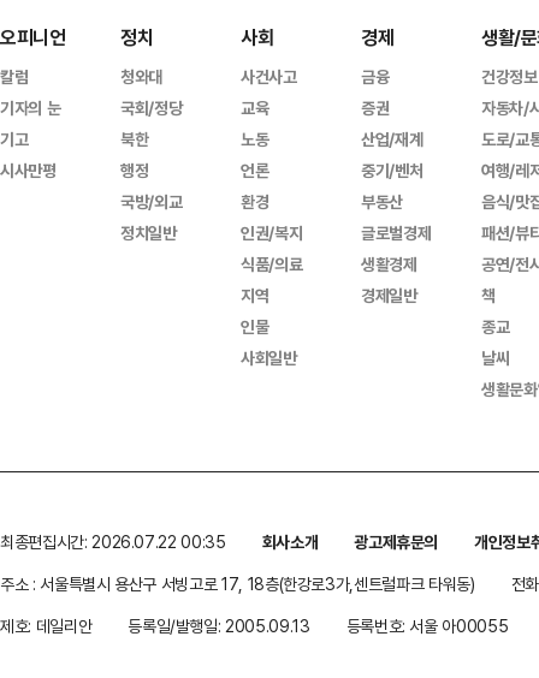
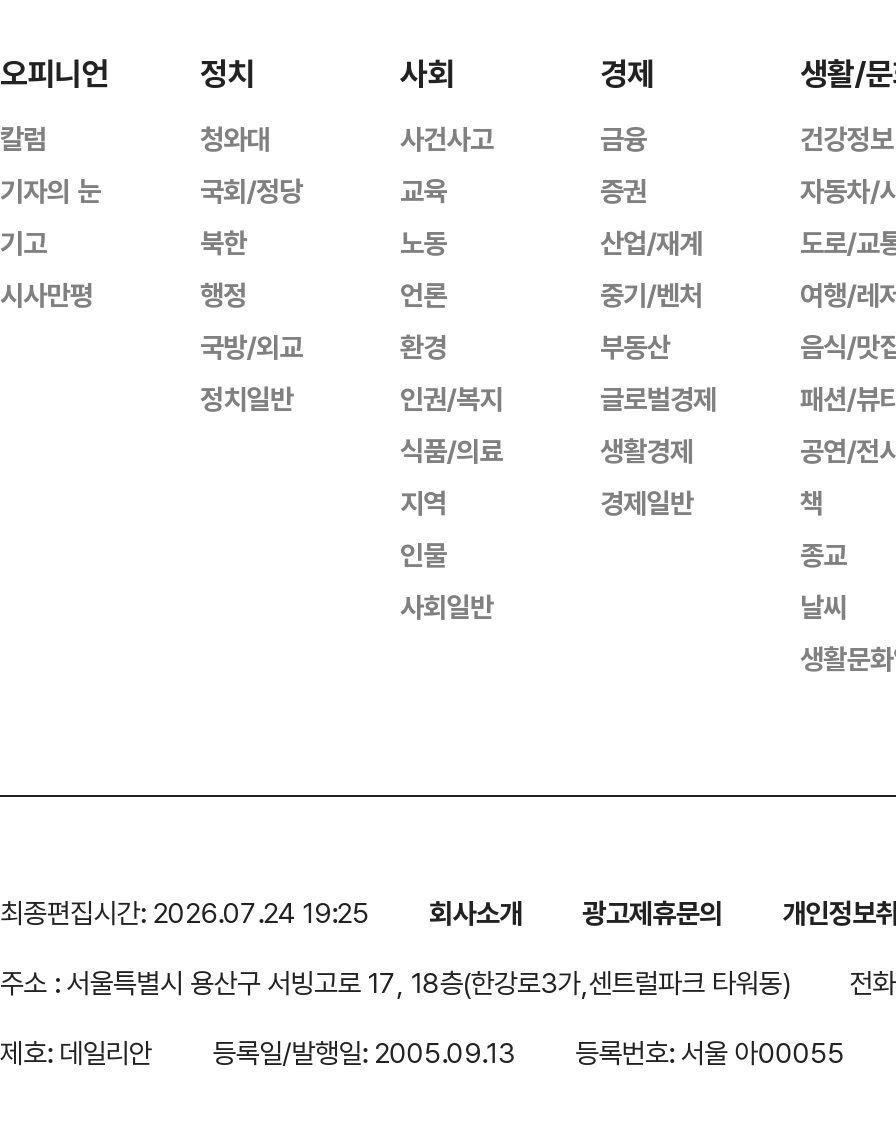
- 최종편집시간: 2026.07.22 00:35
+ 최종편집시간: 2026.07.24 19:25
